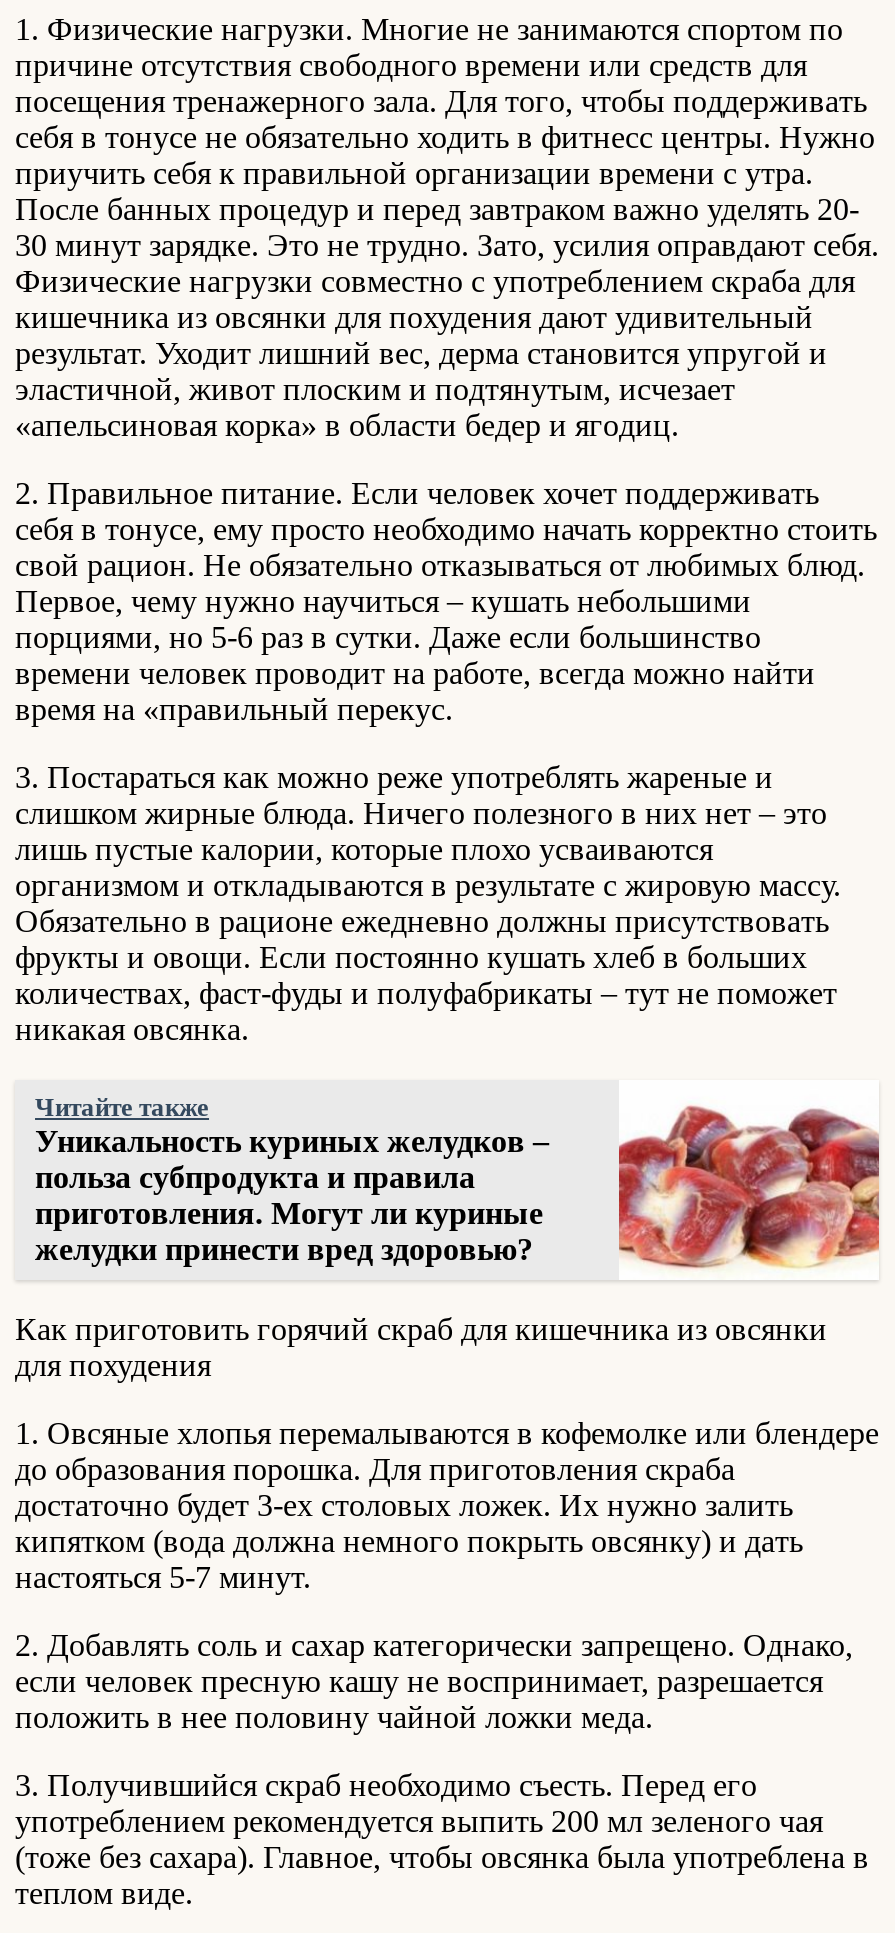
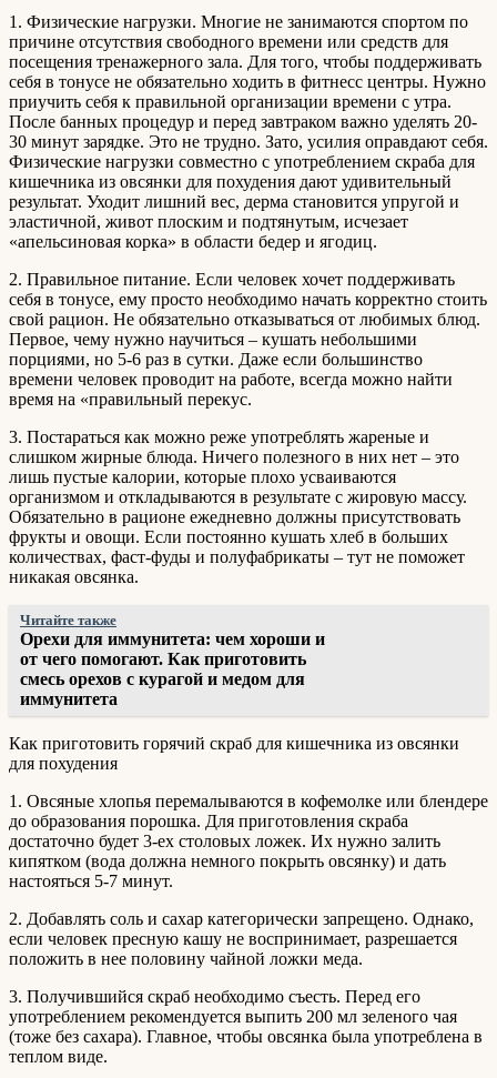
- [image]

- Уникальность куриных желудков –
- польза субпродукта и правила
- приготовления. Могут ли куриные
- желудки принести вред здоровью?
+ Орехи для иммунитета: чем хороши и
+ от чего помогают. Как приготовить
+ смесь орехов с курагой и медом для
+ иммунитета
